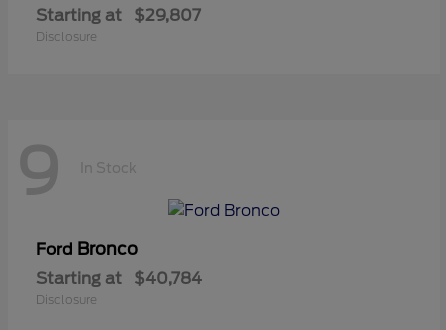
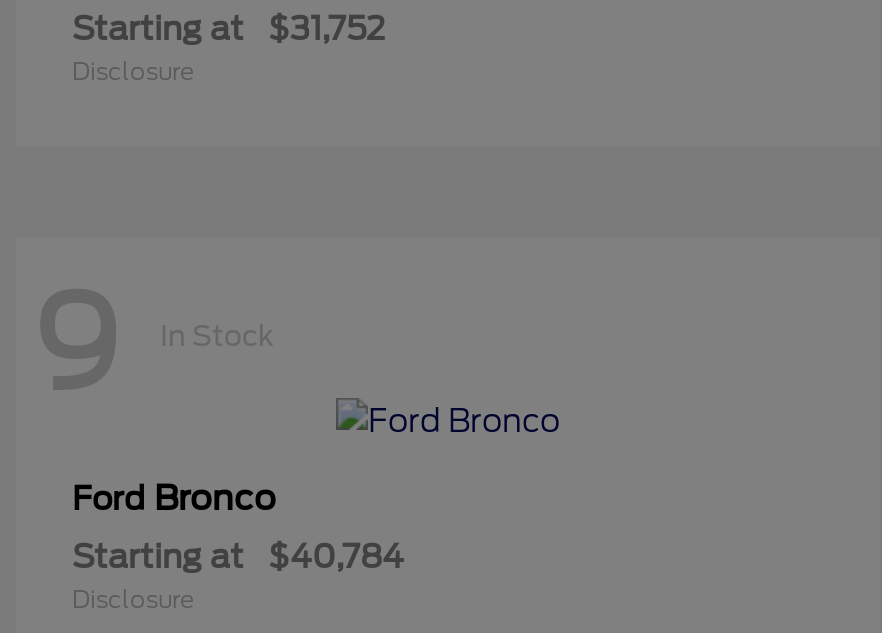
- Starting at $29,807
+ Starting at $31,752
